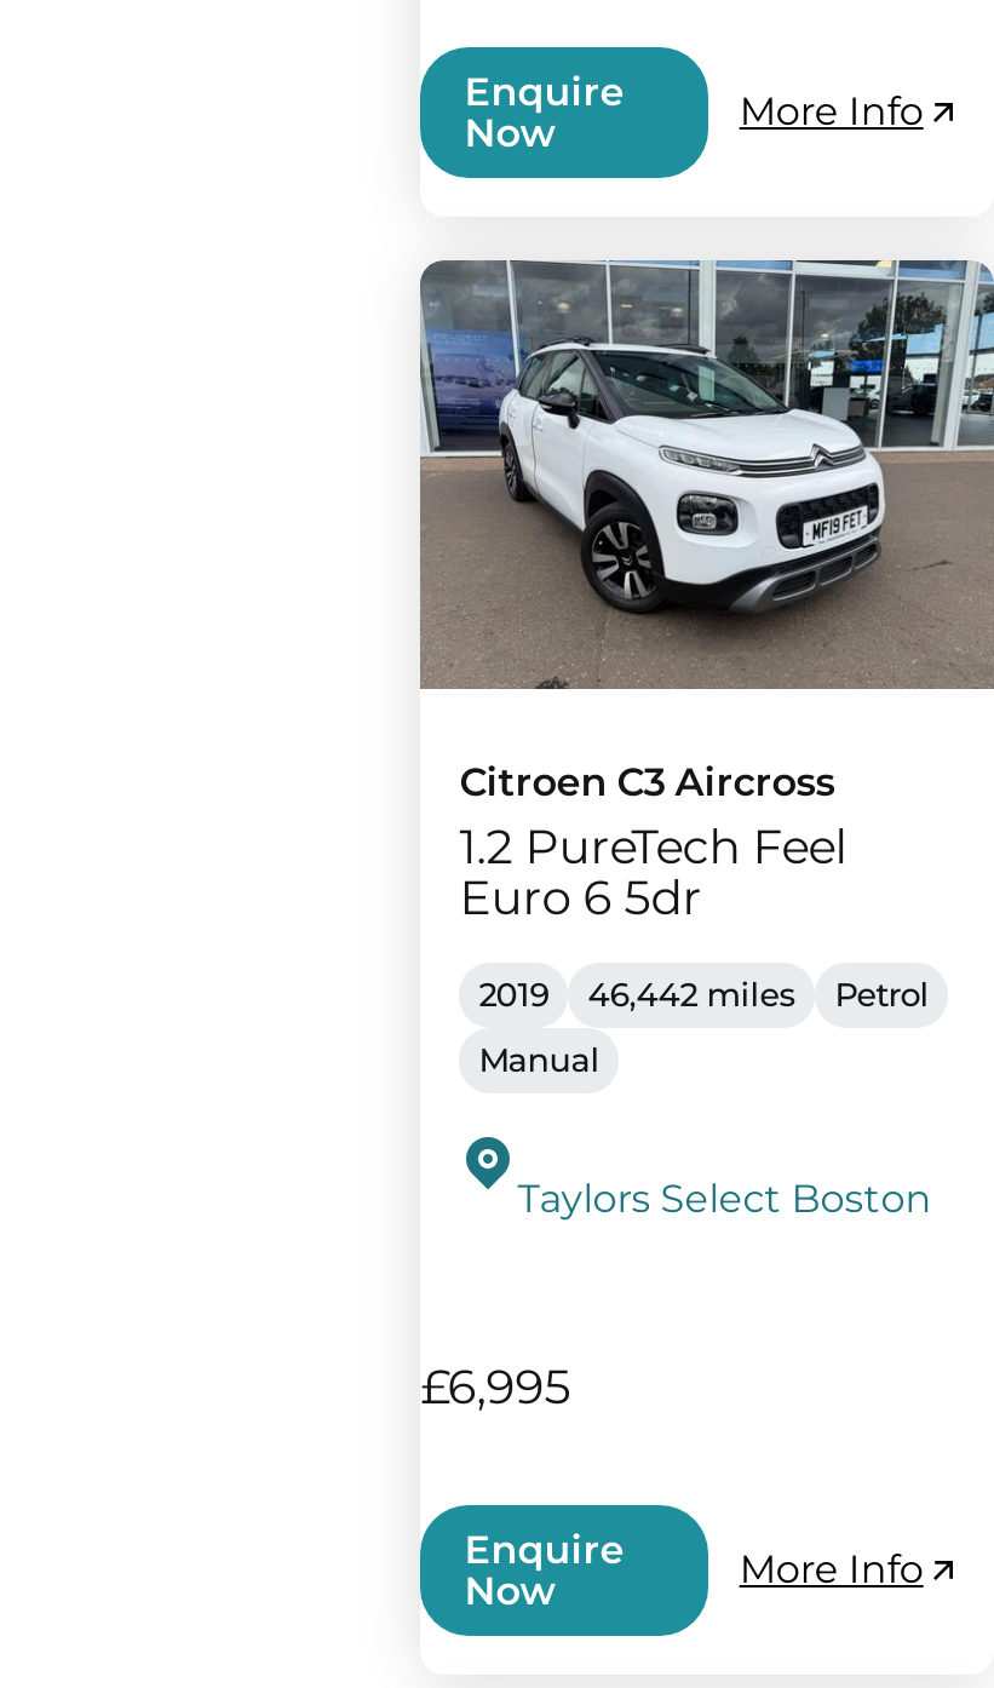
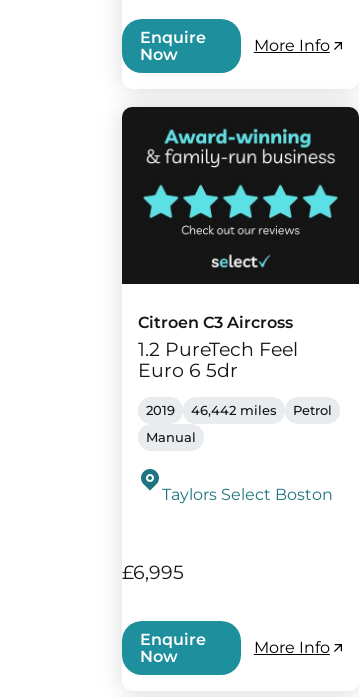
- [image]
+ [image]
